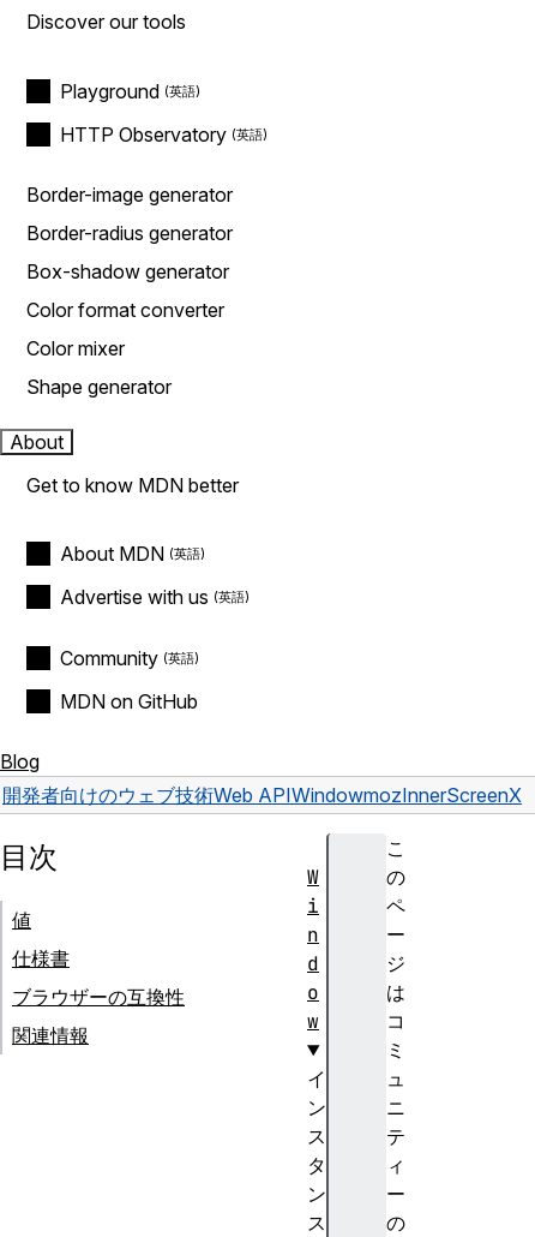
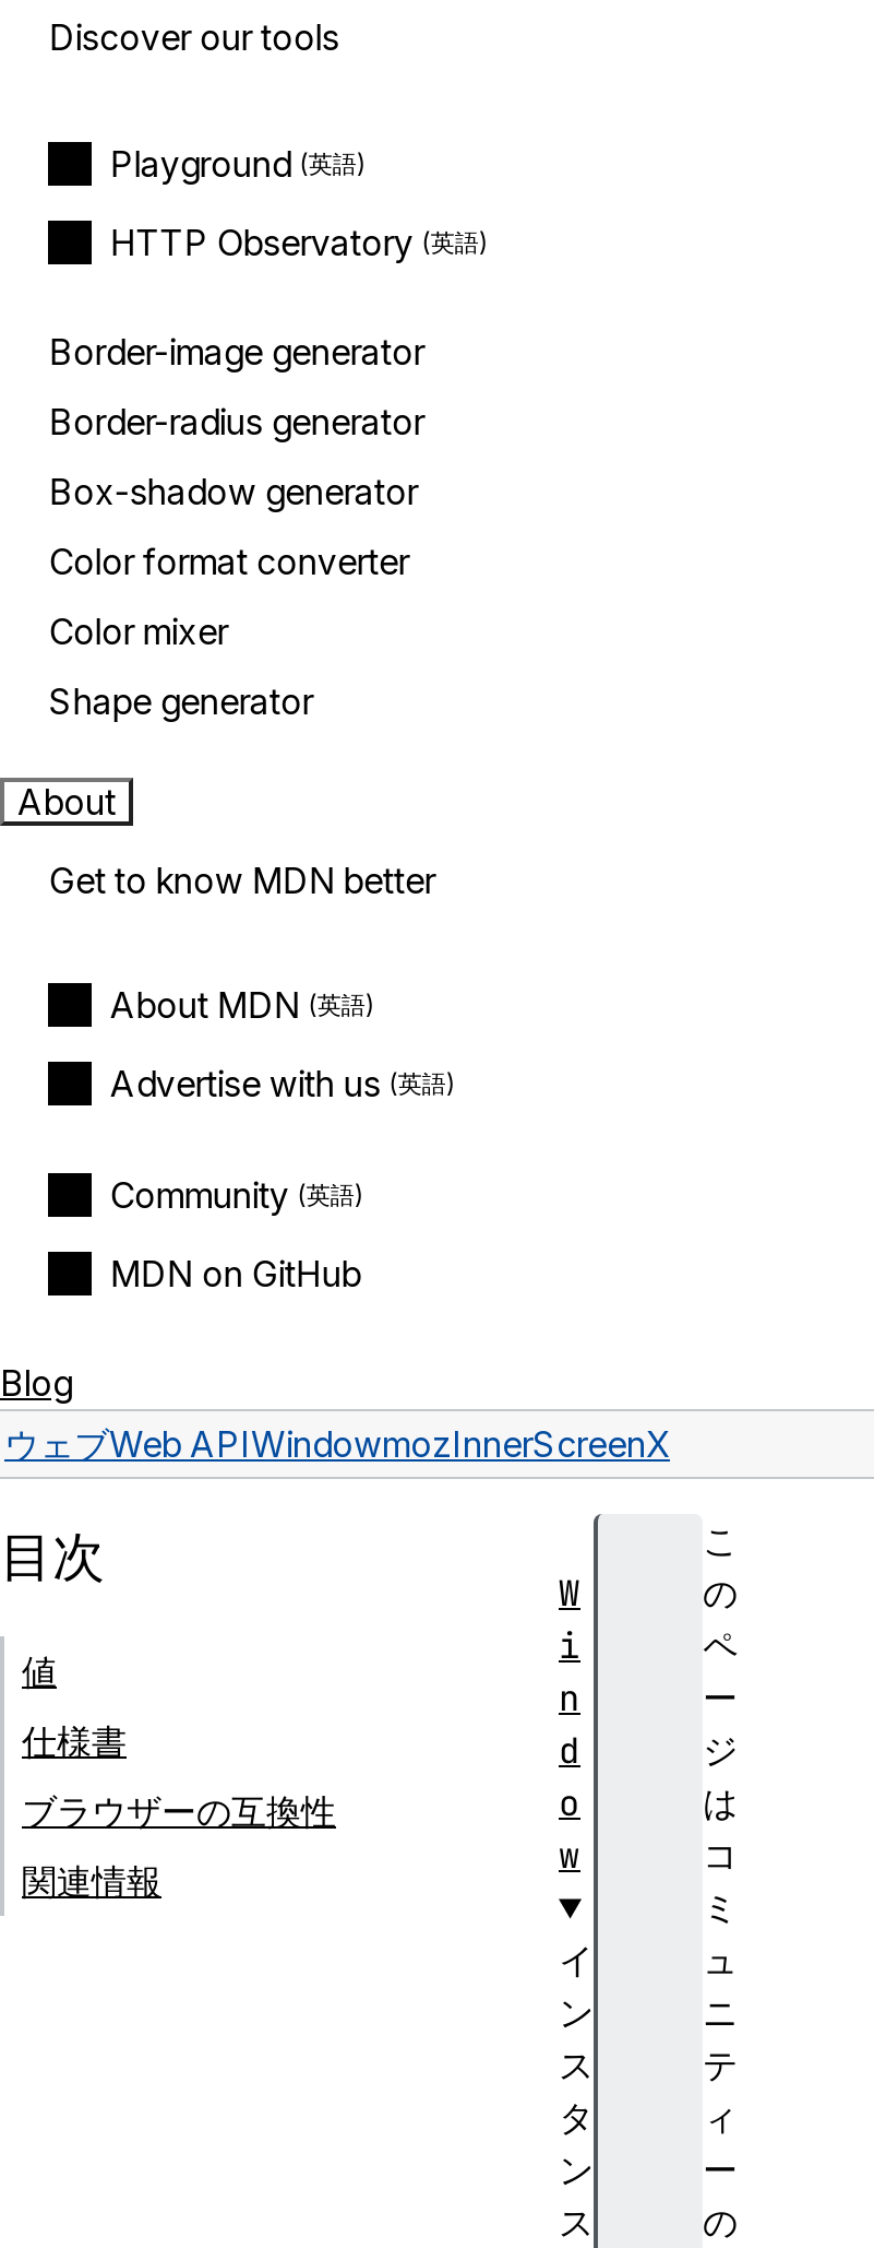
- 開発者向けのウェブ技術Web APIWindowmozInnerScreenX
+ ウェブWeb APIWindowmozInnerScreenX
